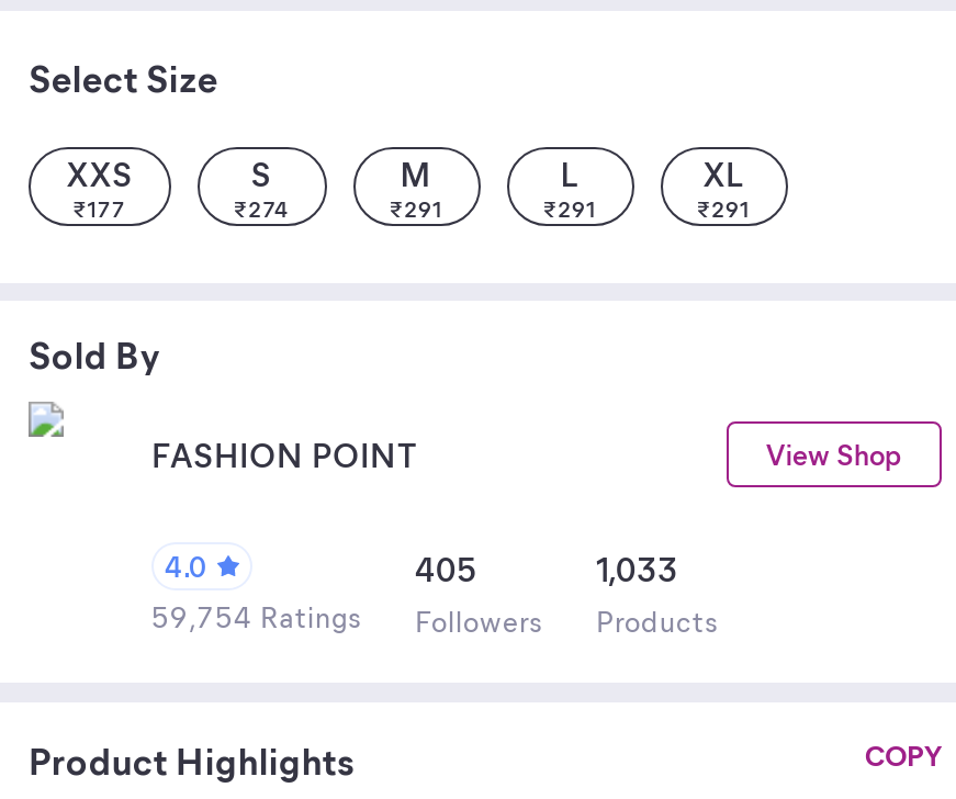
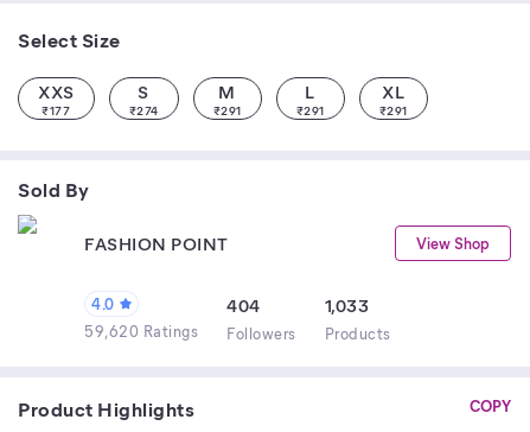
- 405
+ 404

- 59,754 Ratings Followers Products
+ 59,620 Ratings Followers Products
